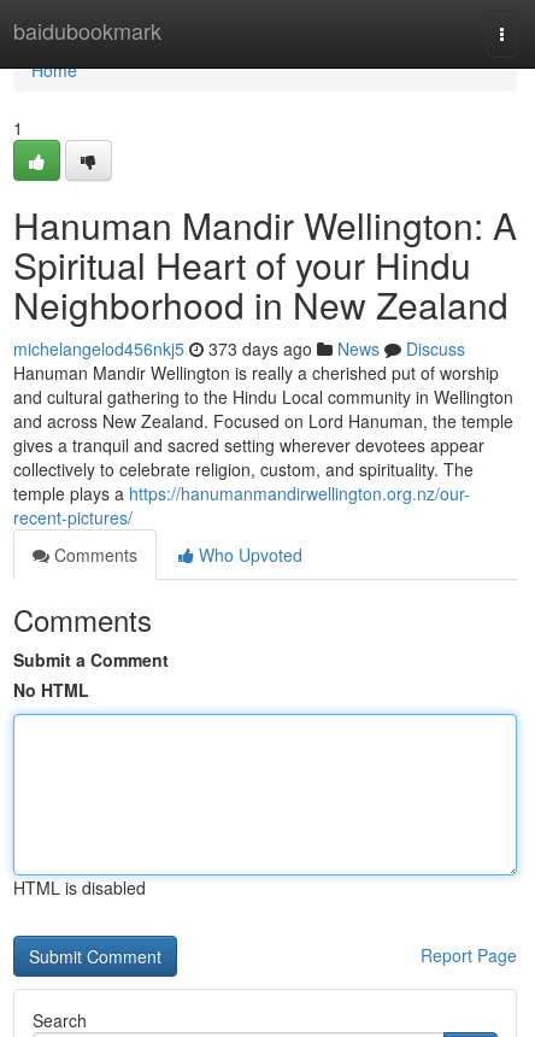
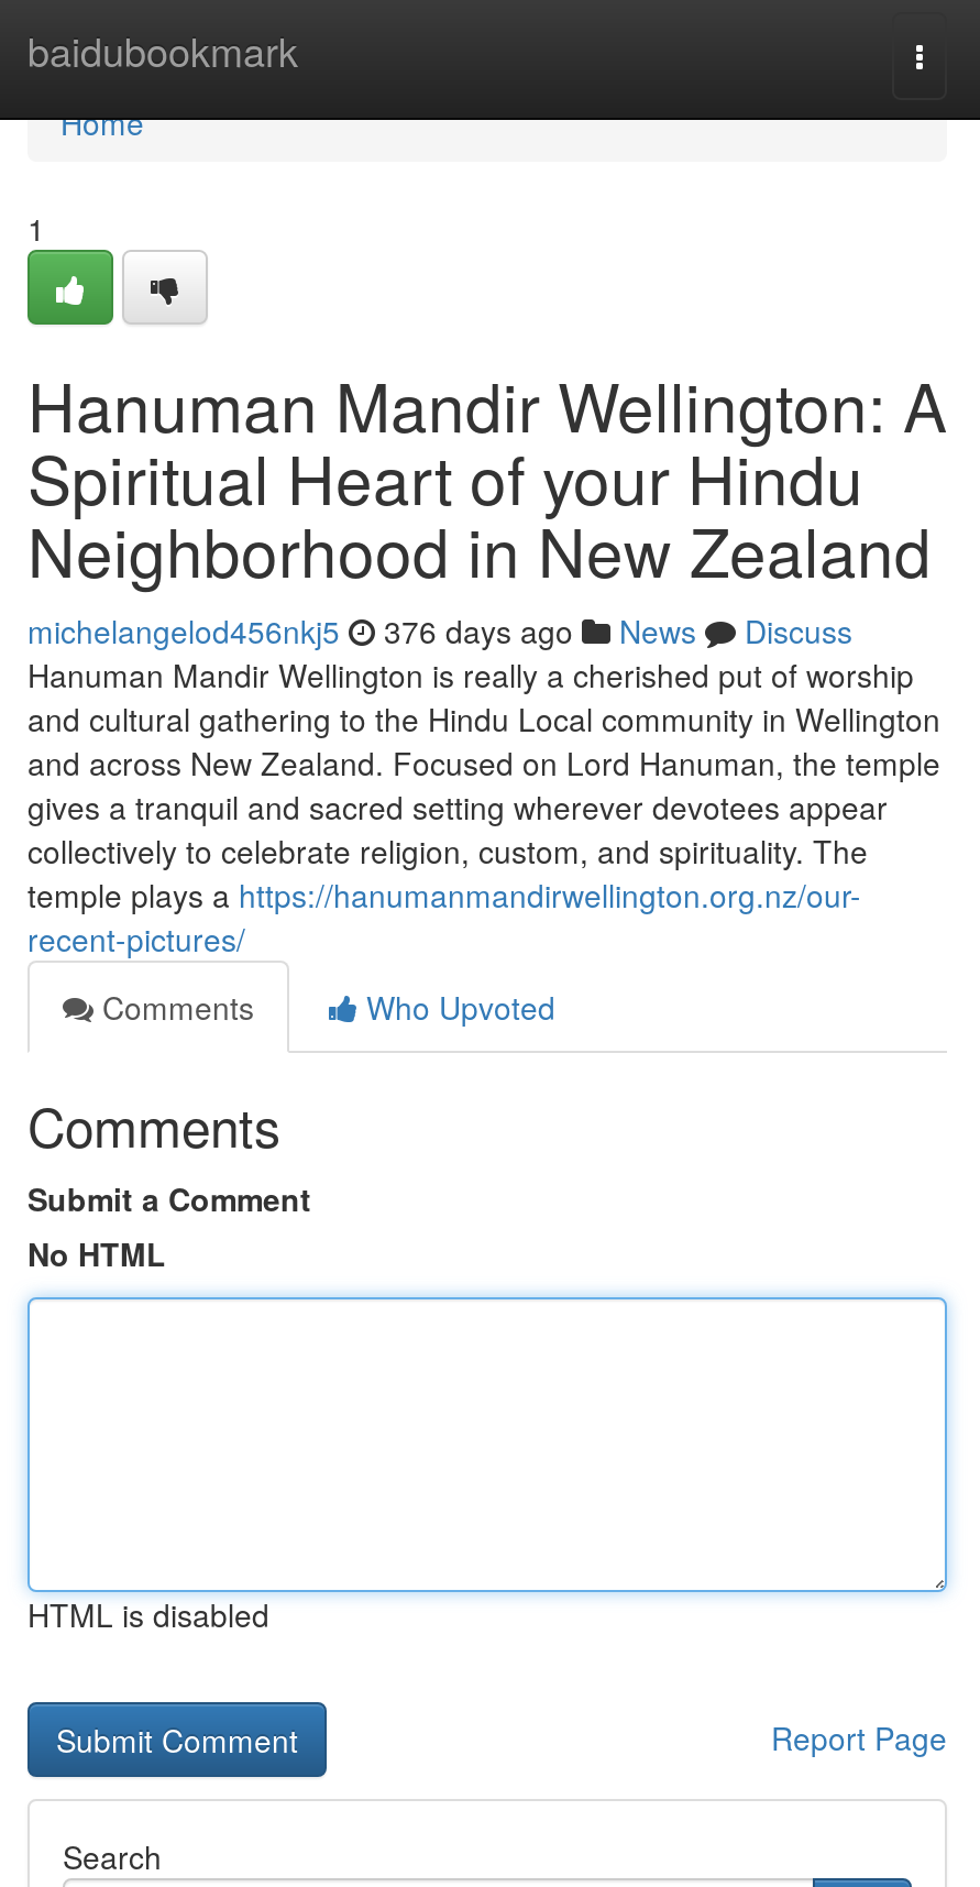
- michelangelod456nkj5 373 days ago News Discuss
+ michelangelod456nkj5 376 days ago News Discuss
